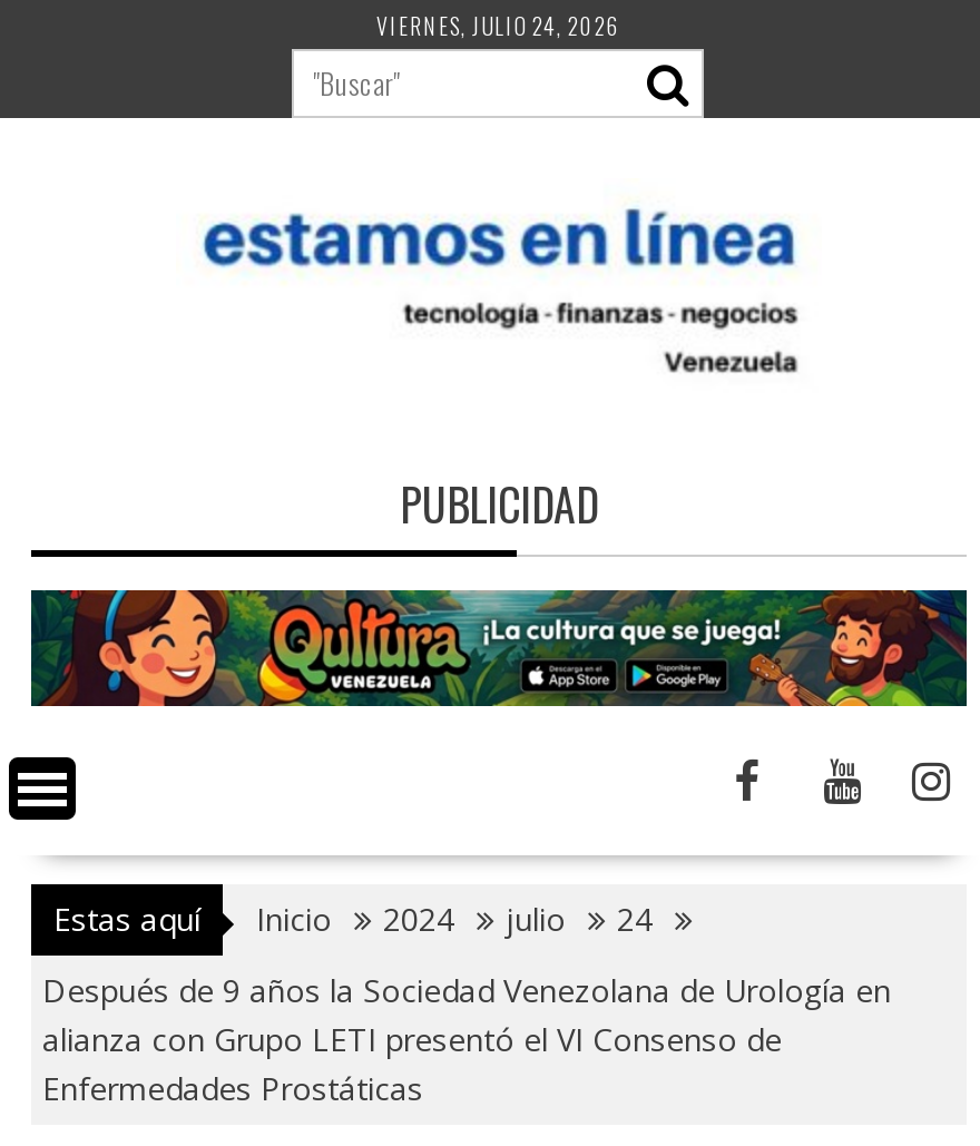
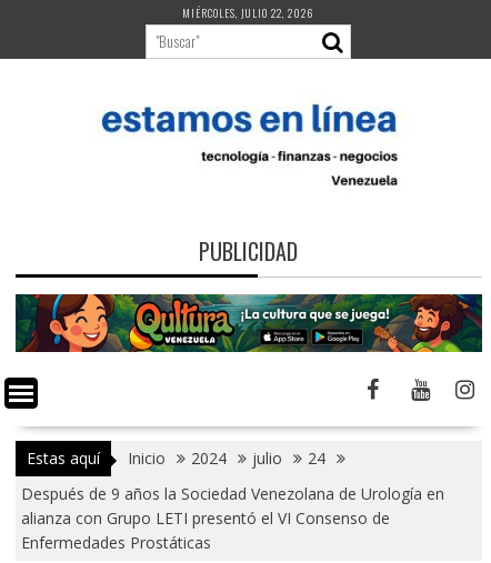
- VIERNES, JULIO 24, 2026
+ MIÉRCOLES, JULIO 22, 2026
